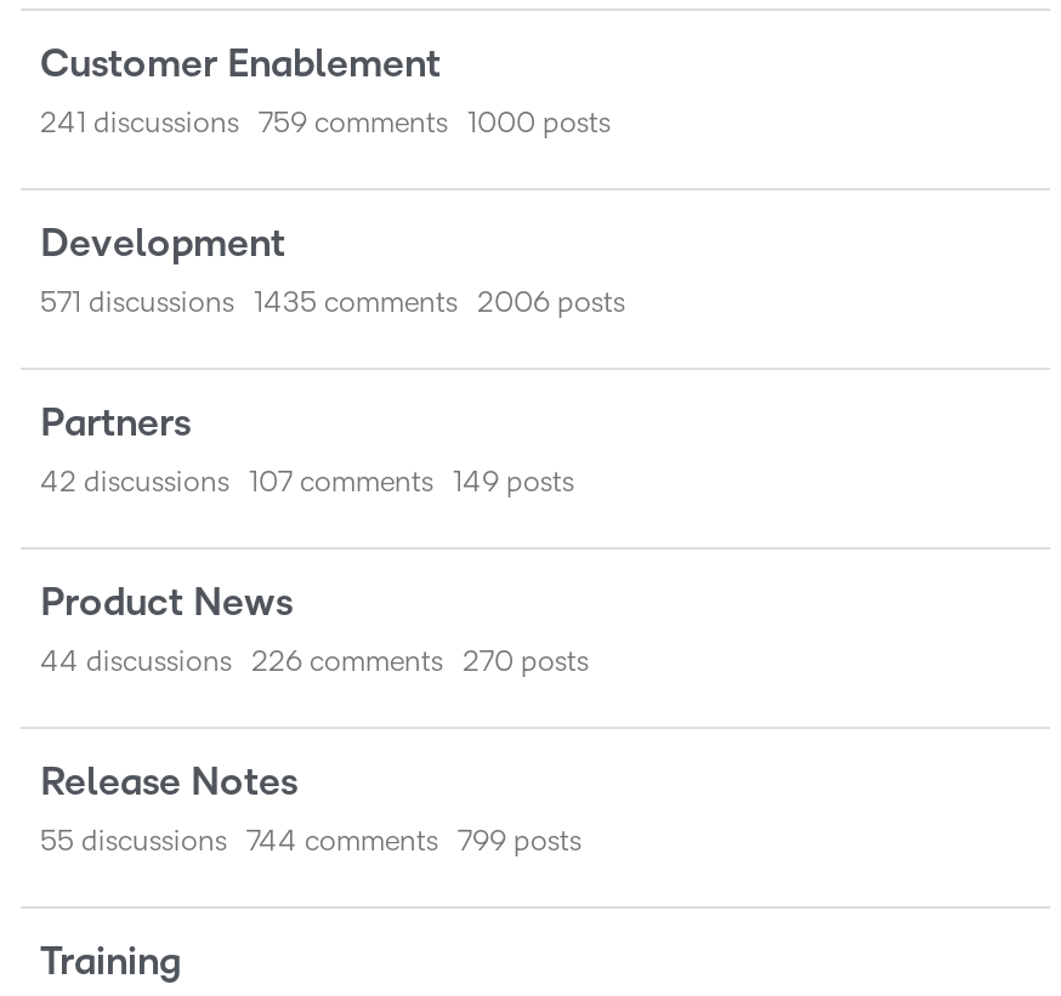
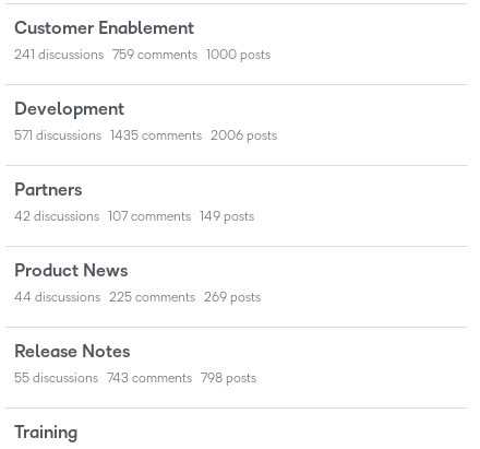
- 226 comments
+ 225 comments

- 270 posts
+ 269 posts

- 744 comments
+ 743 comments

- 799 posts
+ 798 posts
